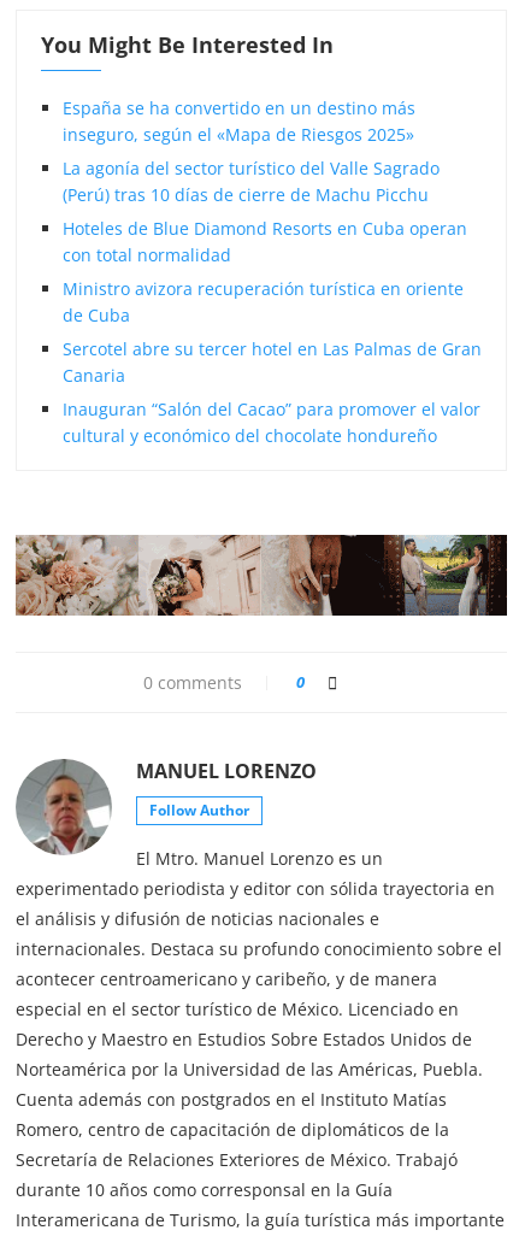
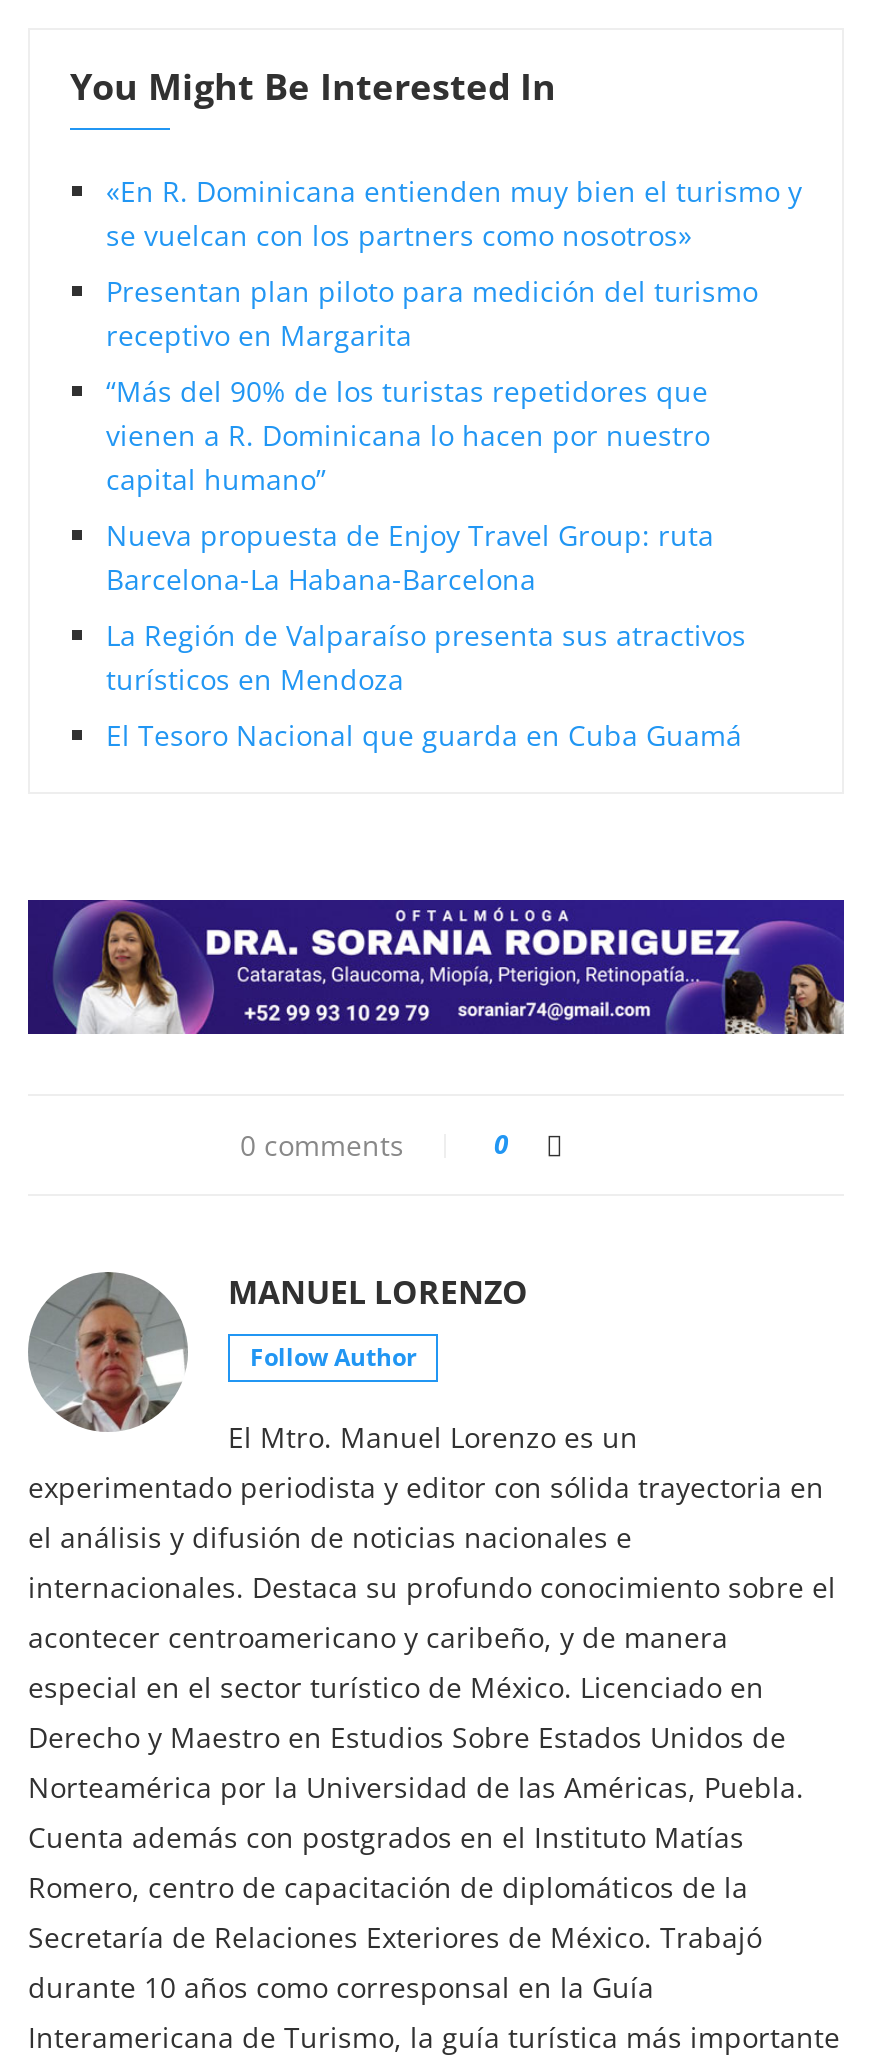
- España se ha convertido en un destino más
- inseguro, según el «Mapa de Riesgos 2025»
+ «En R. Dominicana entienden muy bien el turismo y
+ se vuelcan con los partners como nosotros»

- La agonía del sector turístico del Valle Sagrado
- (Perú) tras 10 días de cierre de Machu Picchu
+ Presentan plan piloto para medición del turismo
+ receptivo en Margarita

- Hoteles de Blue Diamond Resorts en Cuba operan
- con total normalidad
+ “Más del 90% de los turistas repetidores que
+ vienen a R. Dominicana lo hacen por nuestro
+ capital humano”

- Ministro avizora recuperación turística en oriente
- de Cuba
+ Nueva propuesta de Enjoy Travel Group: ruta
+ Barcelona-La Habana-Barcelona

- Sercotel abre su tercer hotel en Las Palmas de Gran
- Canaria
+ La Región de Valparaíso presenta sus atractivos
+ turísticos en Mendoza

- Inauguran “Salón del Cacao” para promover el valor
- cultural y económico del chocolate hondureño
+ El Tesoro Nacional que guarda en Cuba Guamá

- [image]
+ [image]
